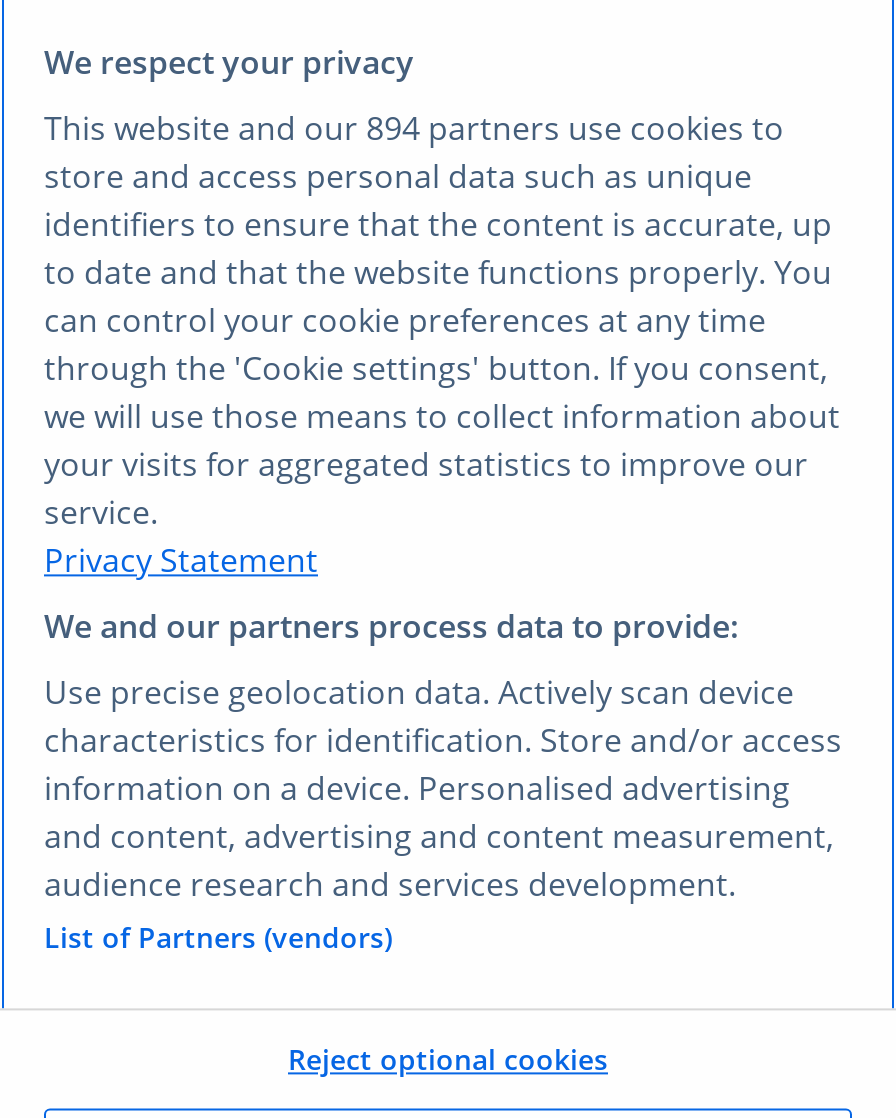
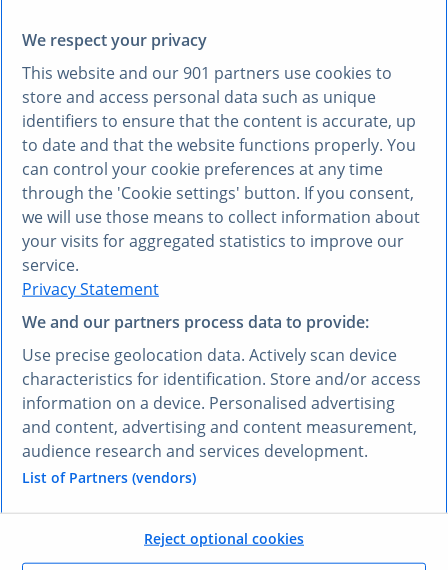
- This website and our 894 partners use cookies to
+ This website and our 901 partners use cookies to
